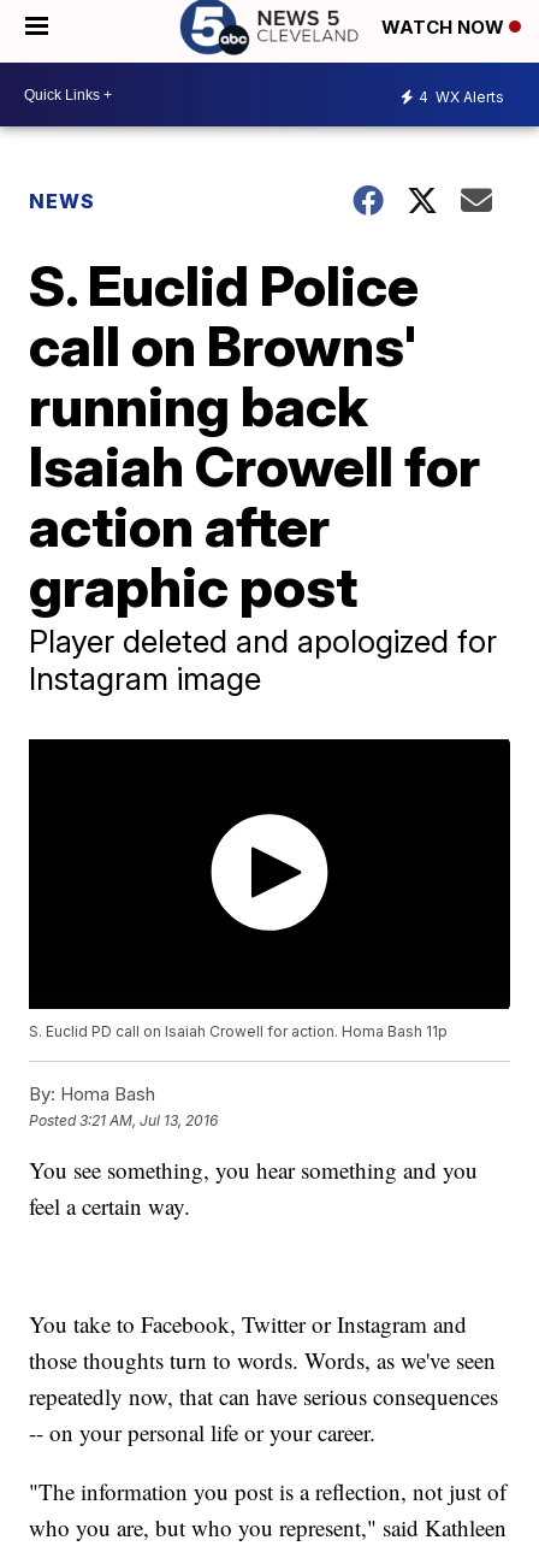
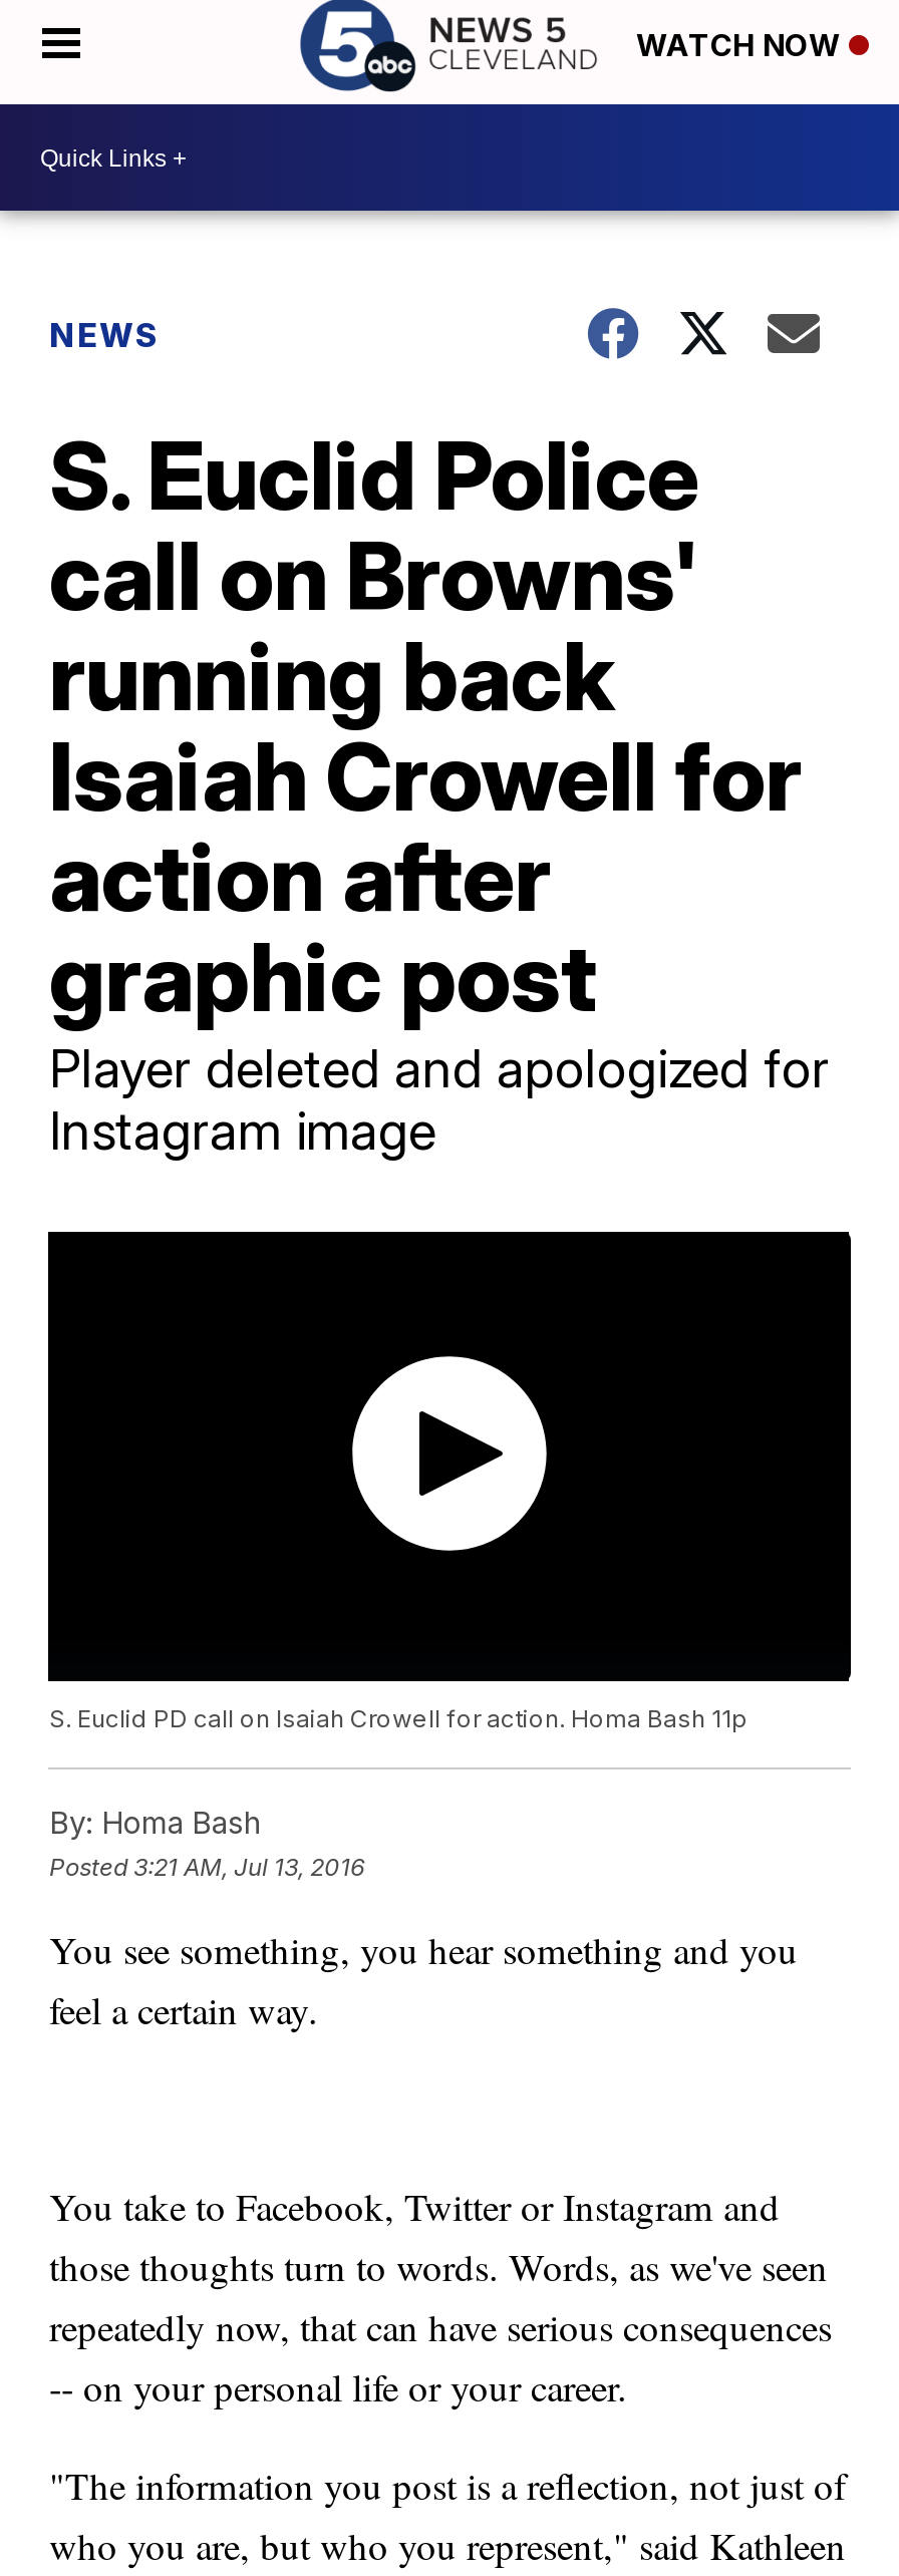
- 4 WX Alerts
